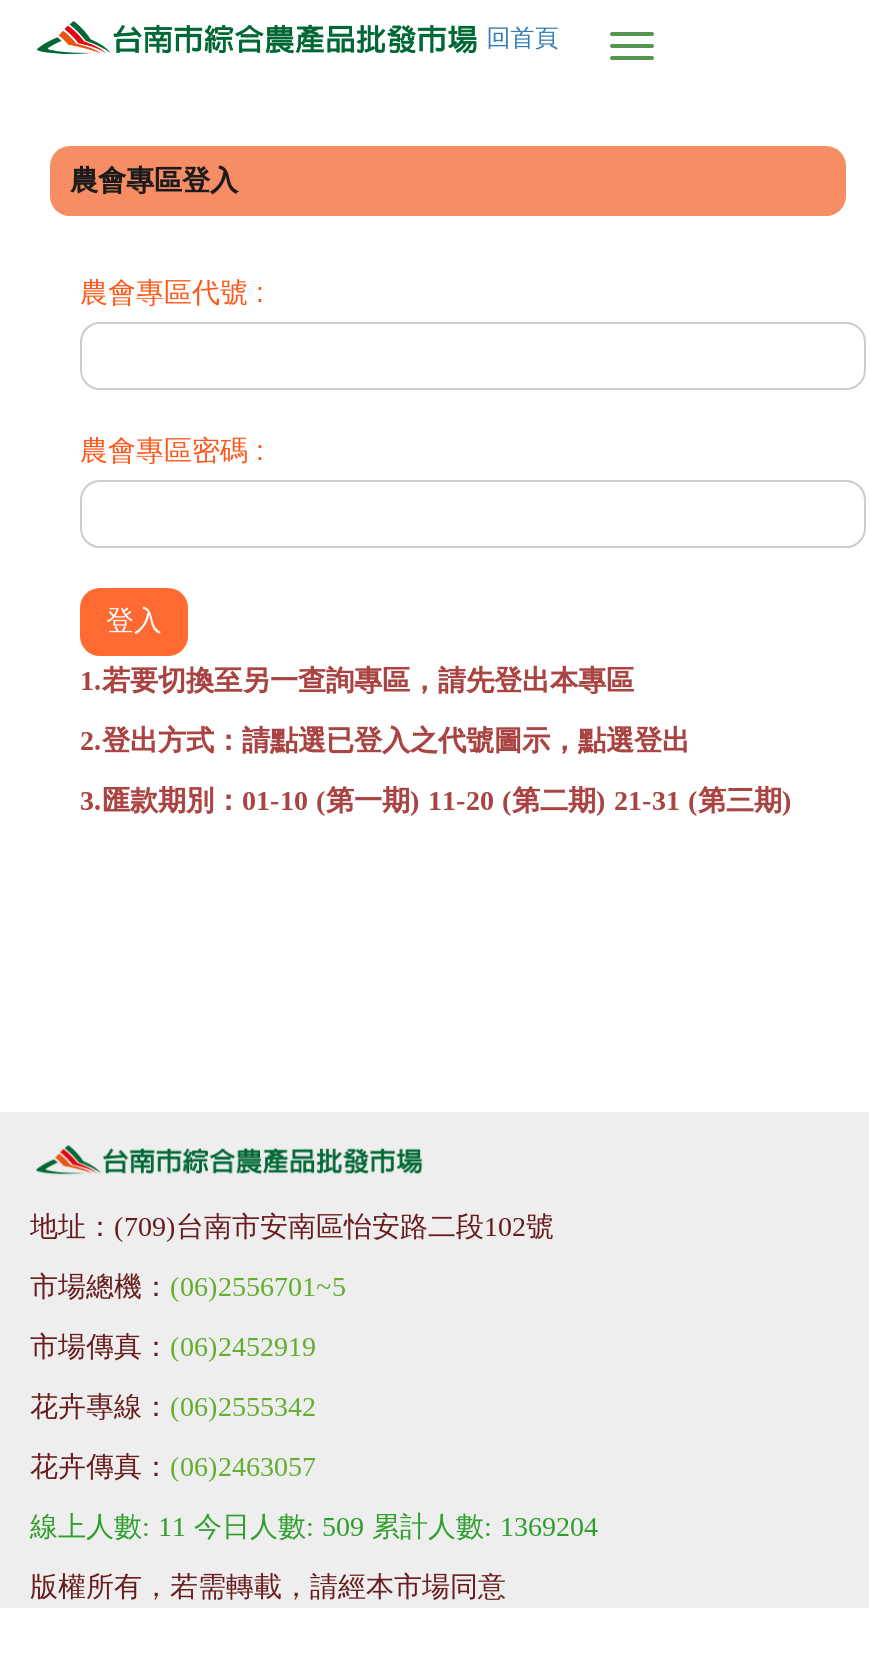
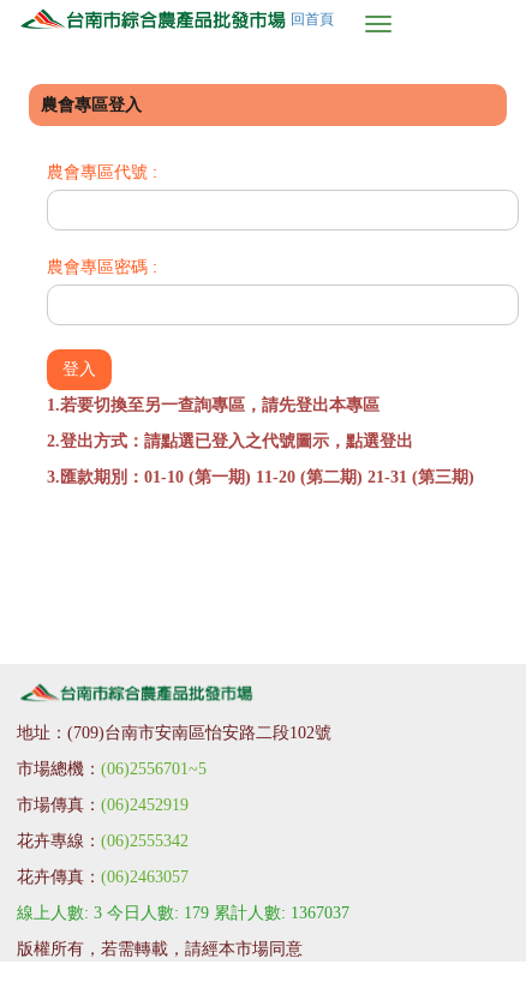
- 線上人數: 11 今日人數: 509 累計人數: 1369204
+ 線上人數: 3 今日人數: 179 累計人數: 1367037
